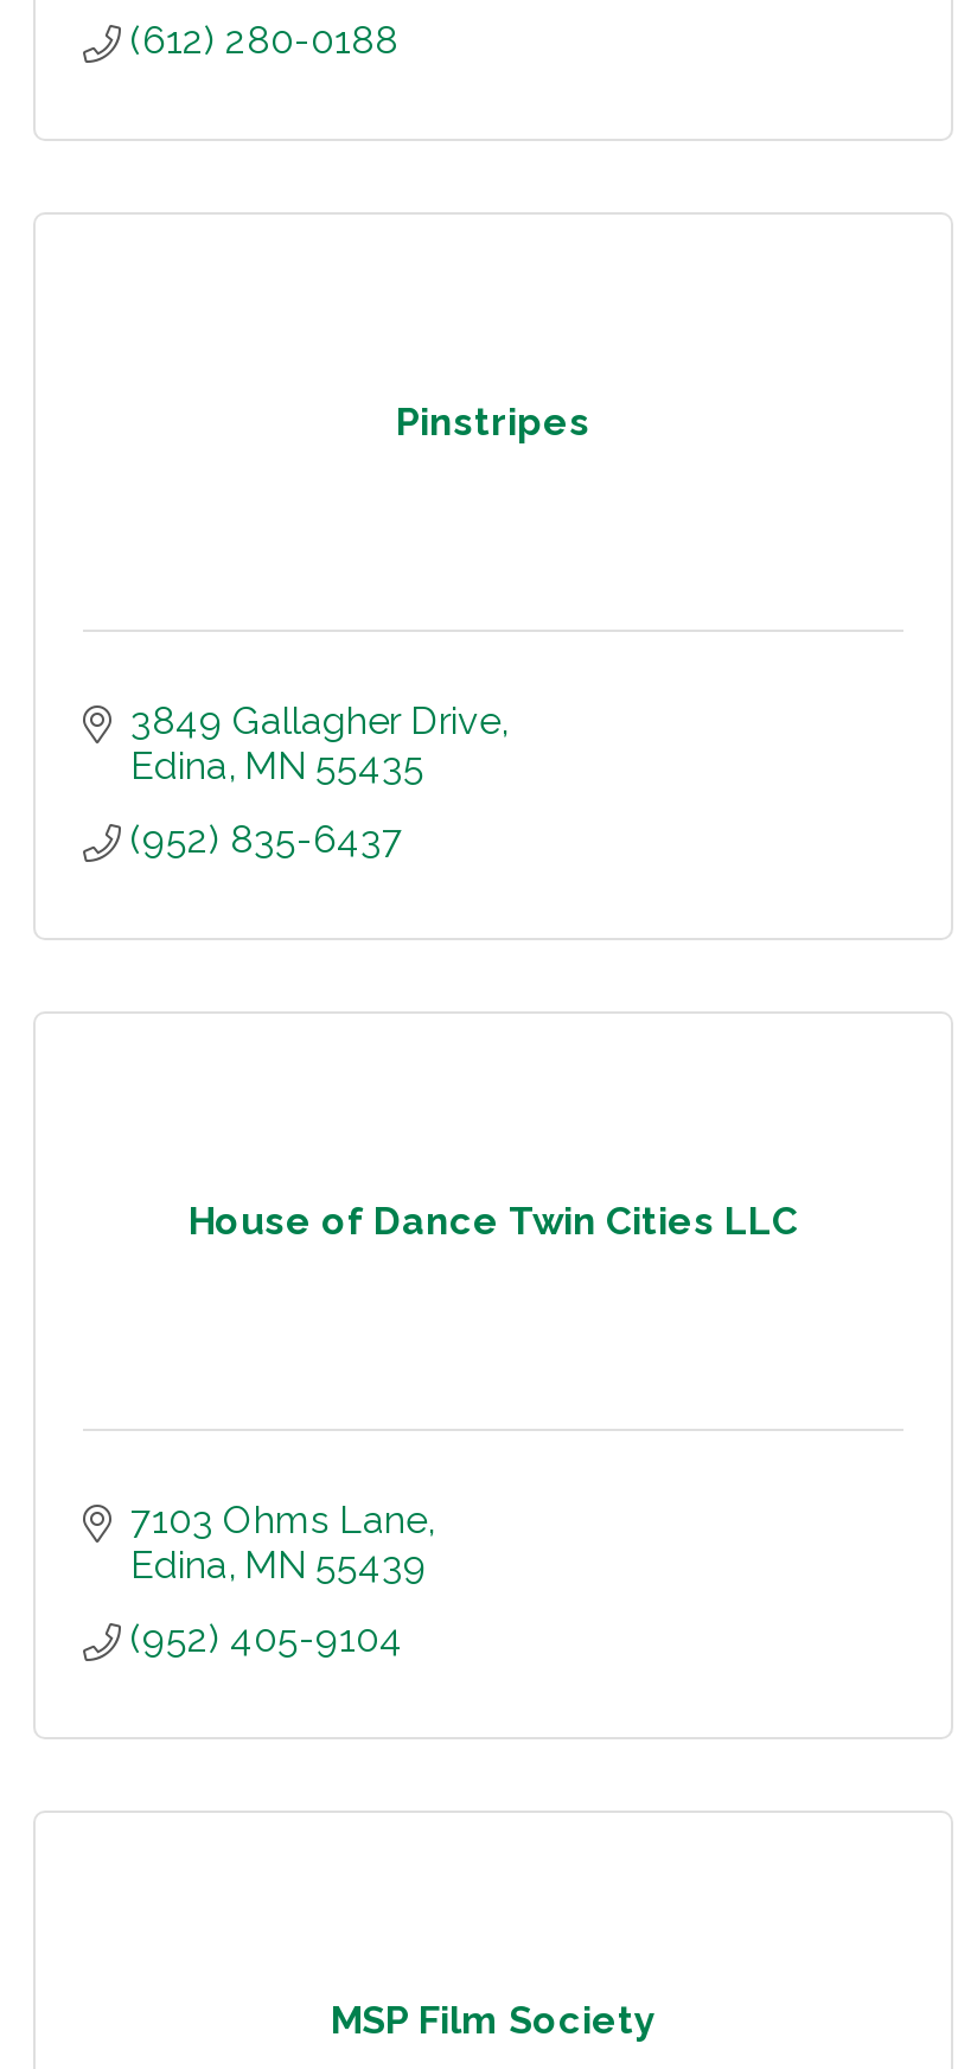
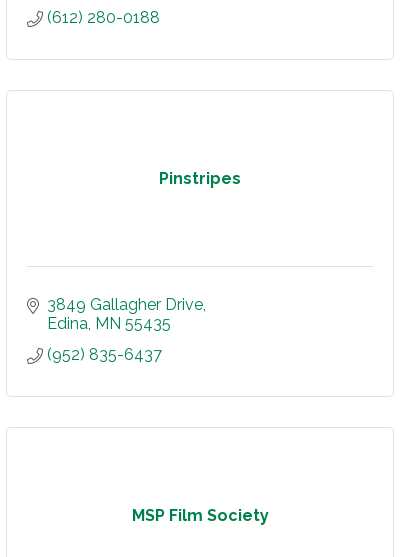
- House of Dance Twin Cities LLC

- 7103 Ohms Lane
- Edina MN 55439
- (952) 405-9104
